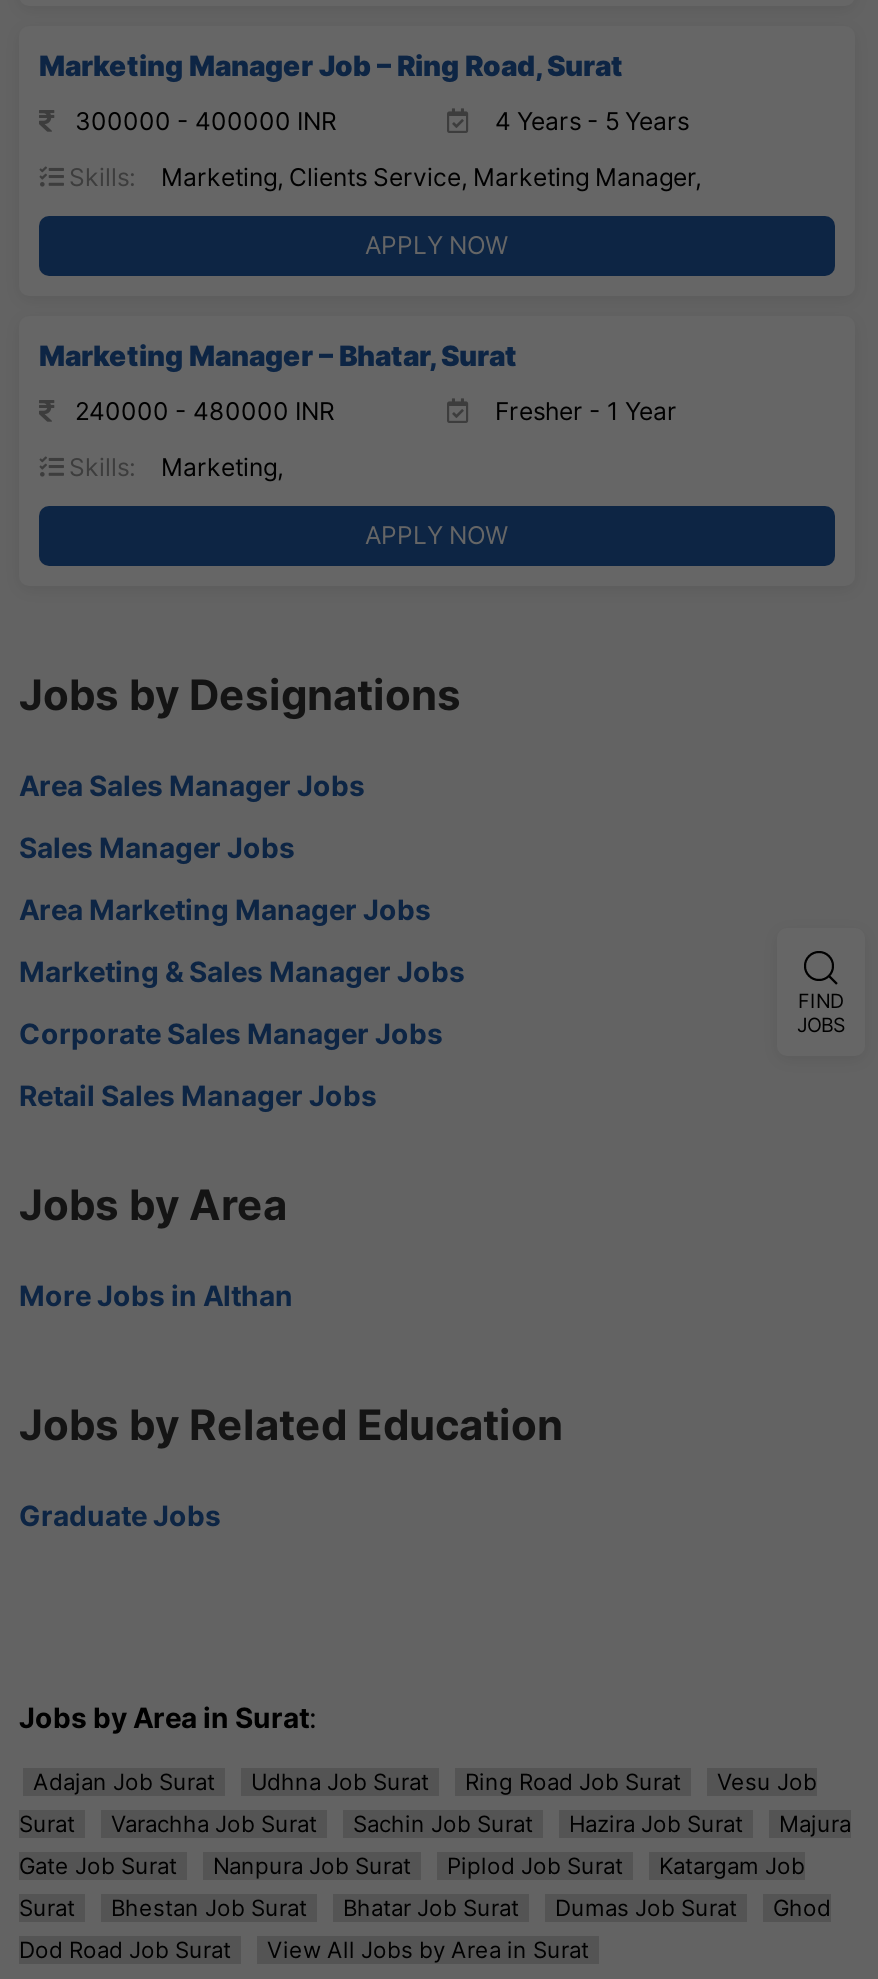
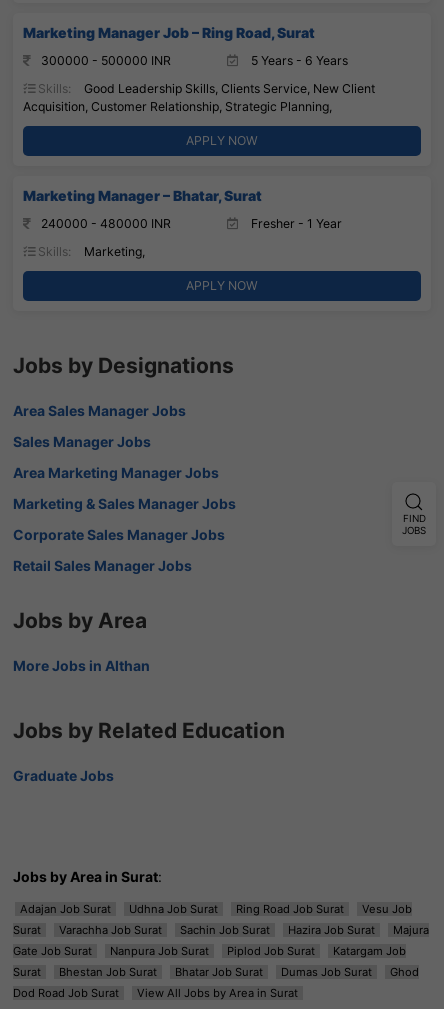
- 300000 - 400000 INR
+ 300000 - 500000 INR

- 4 Years - 5 Years
+ 5 Years - 6 Years

- Marketing, Clients Service, Marketing Manager,
+ Good Leadership Skills, Clients Service, New Client
+ Acquisition, Customer Relationship, Strategic Planning,
